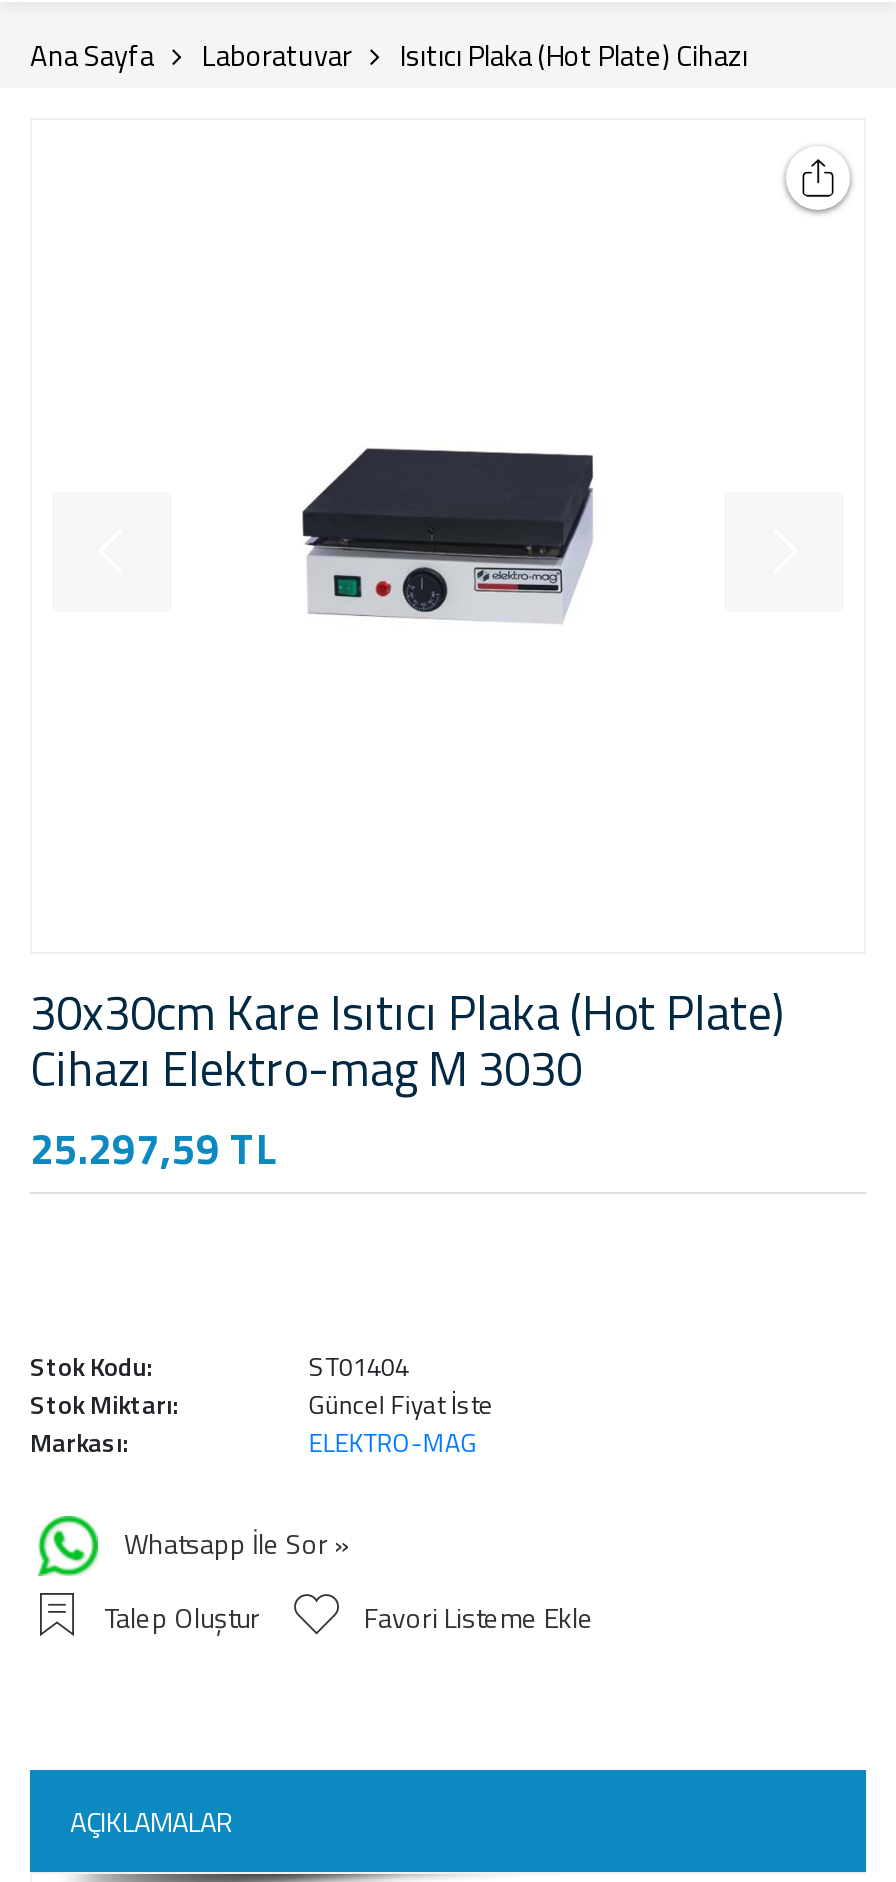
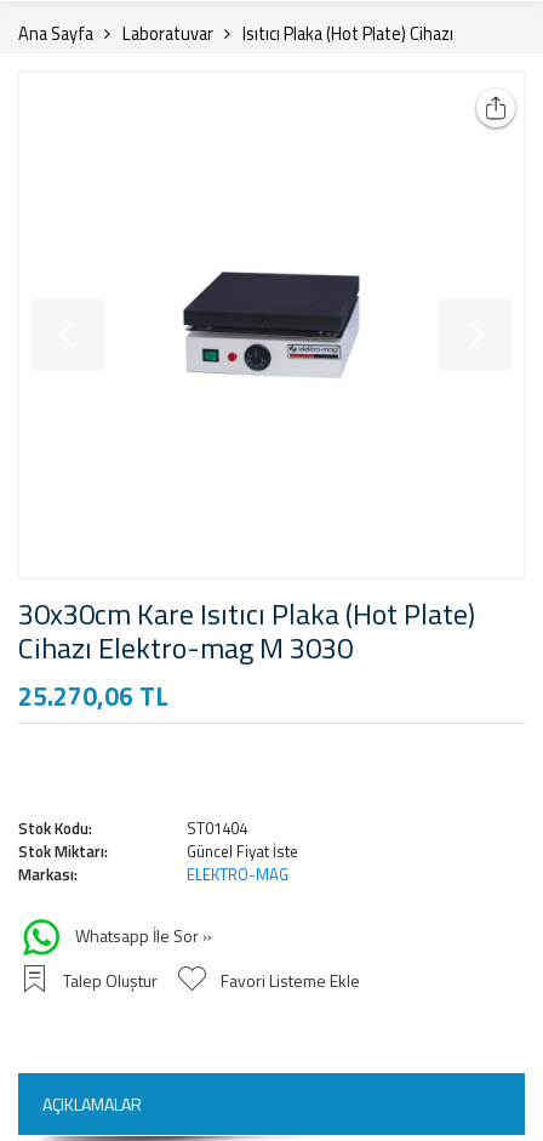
- 25.297,59 TL
+ 25.270,06 TL
